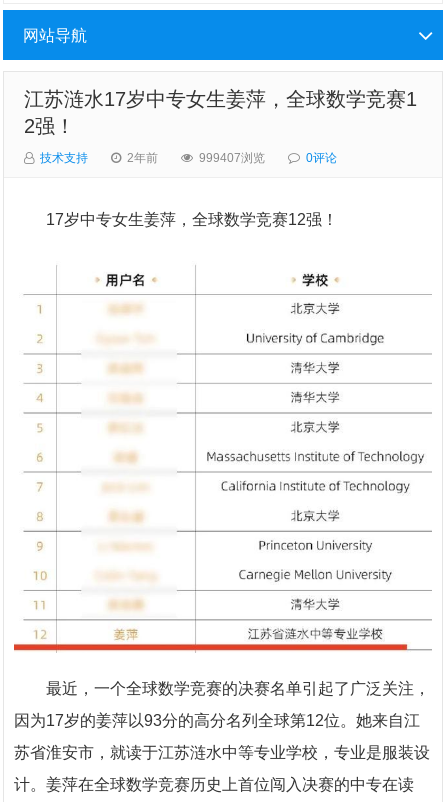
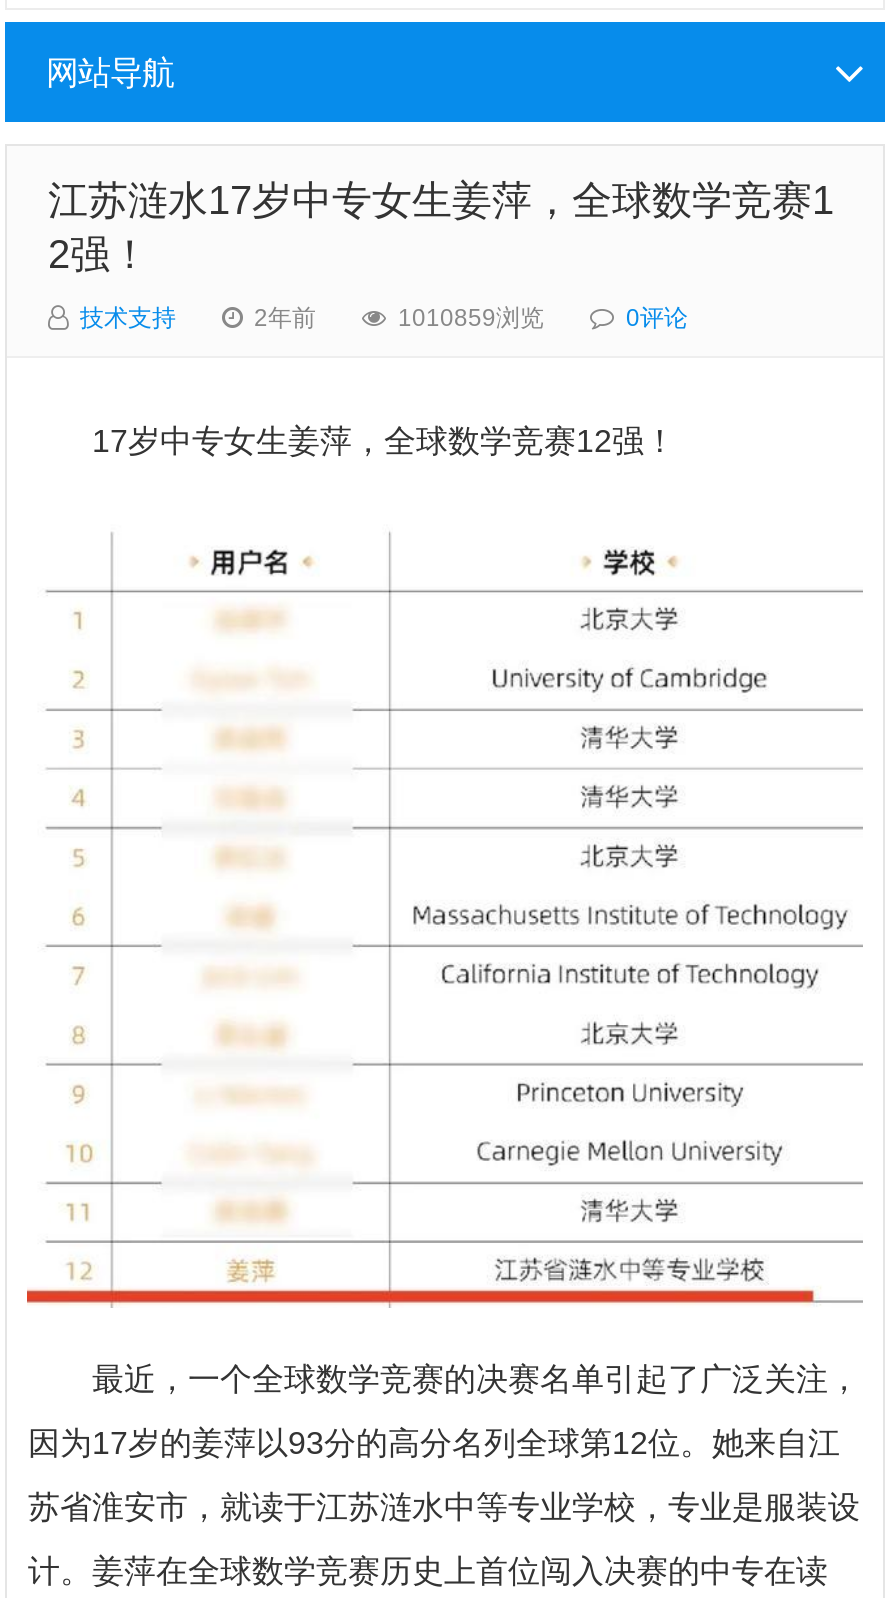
- 999407浏览
+ 1010859浏览
